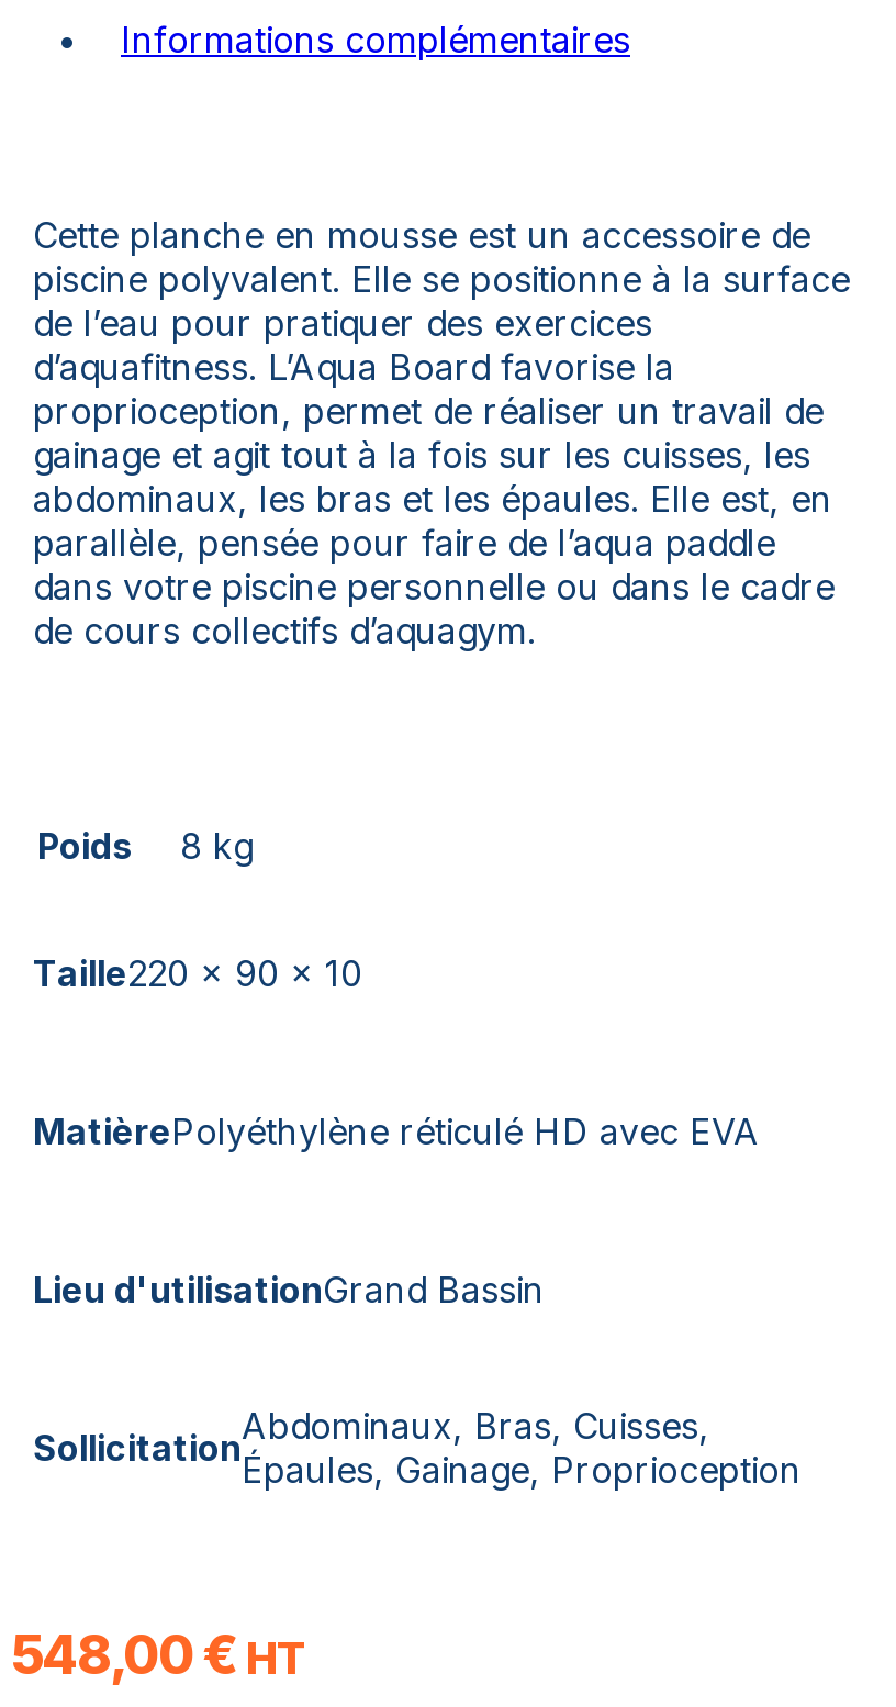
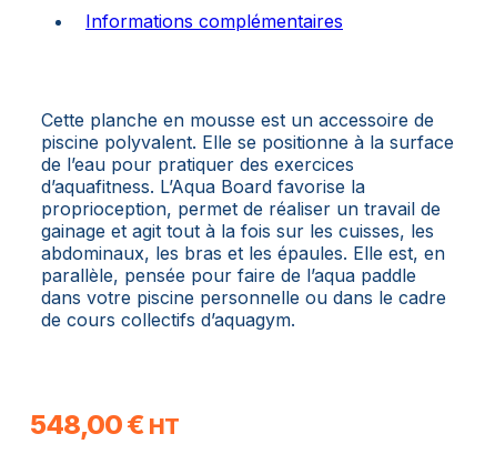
- Poids
- 8 kg
- Taille220 x 90 x 10

- MatièrePolyéthylène réticulé HD avec EVA

- Lieu d'utilisationGrand Bassin
- SollicitationAbdominaux, Bras, Cuisses,
- Épaules, Gainage, Proprioception
